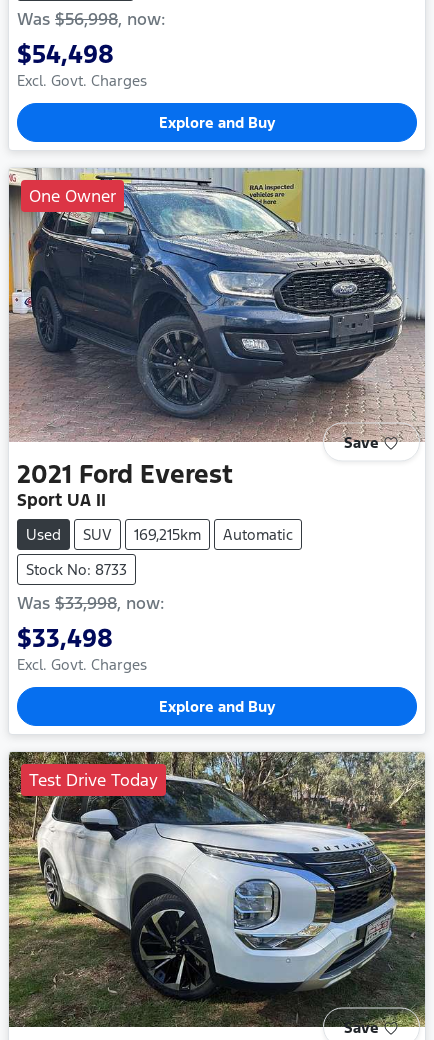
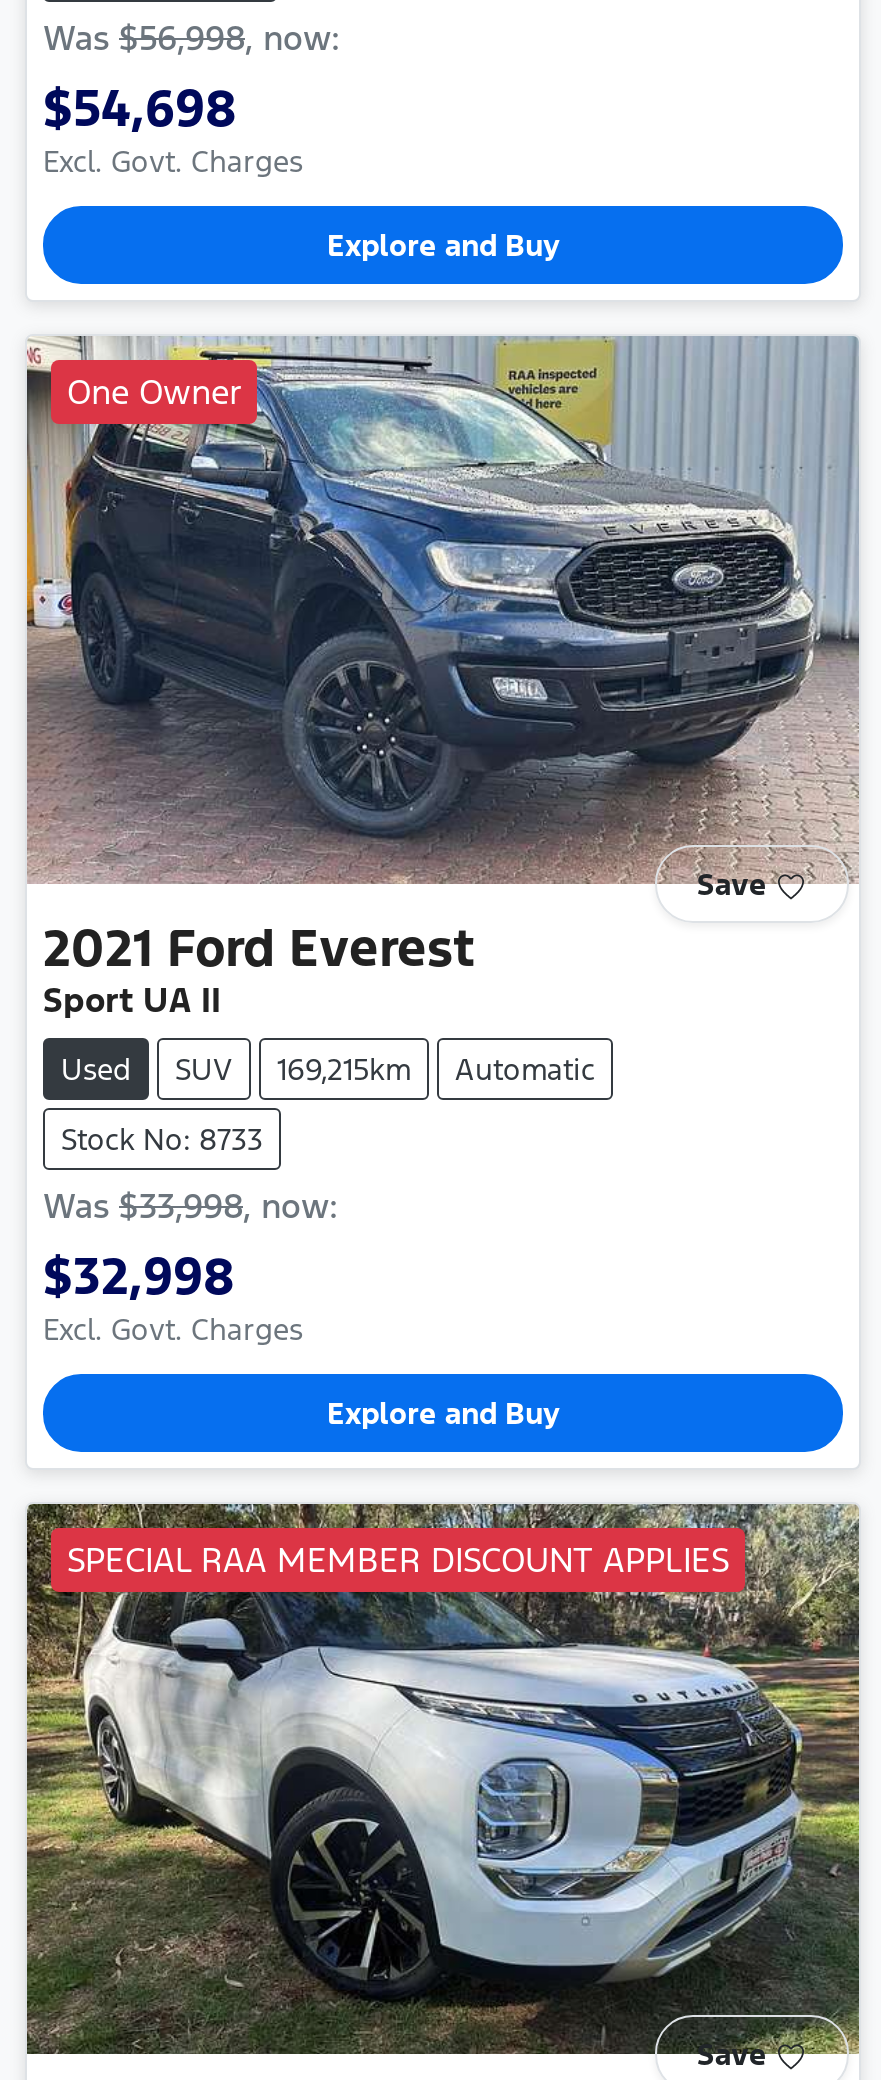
- $54,498
+ $54,698

- $33,498
+ $32,998

- Test Drive Today
+ SPECIAL RAA MEMBER DISCOUNT APPLIES
